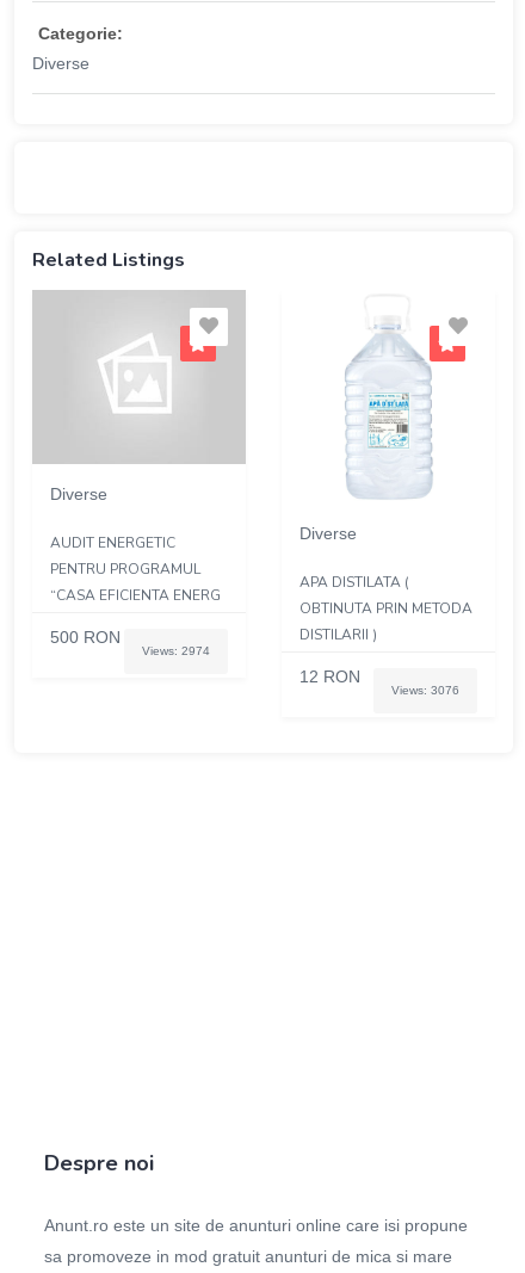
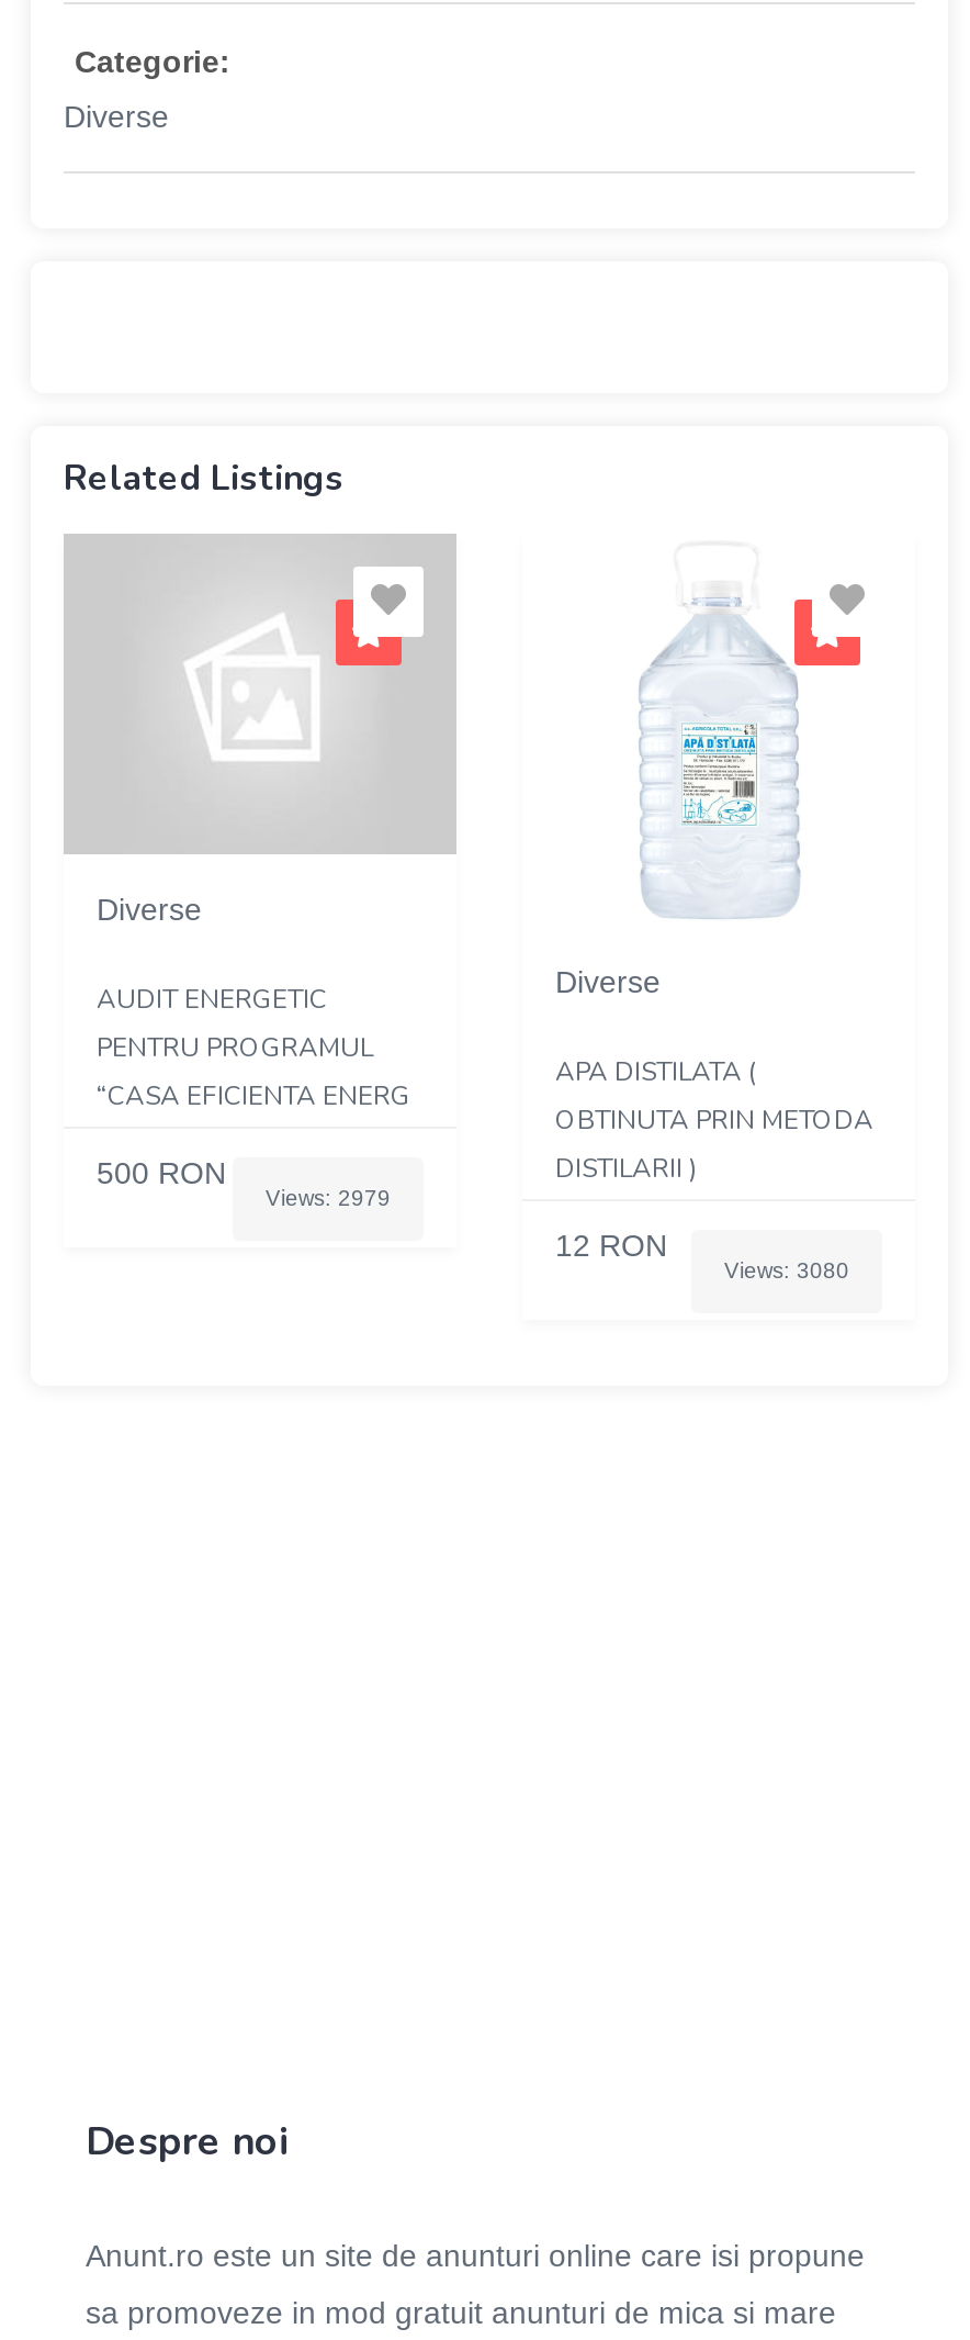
- Views: 2974
+ Views: 2979

- Views: 3076
+ Views: 3080
